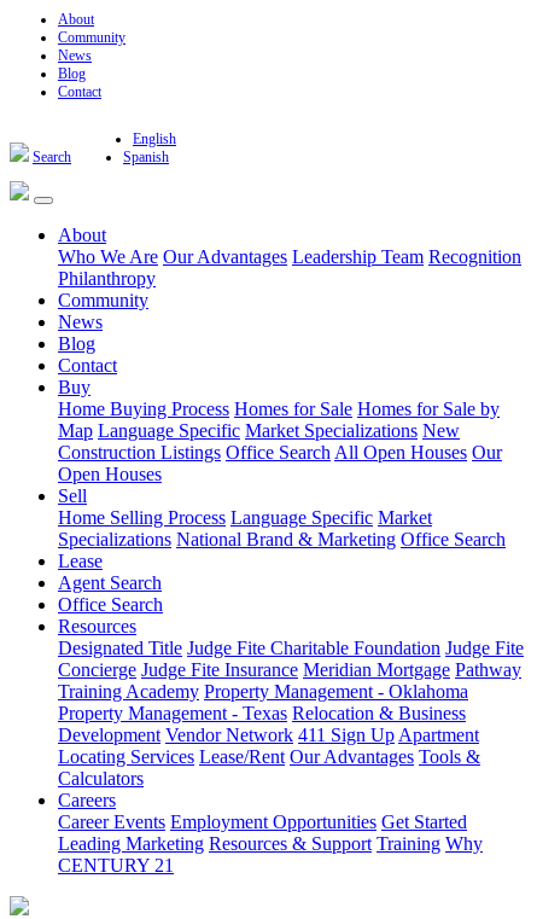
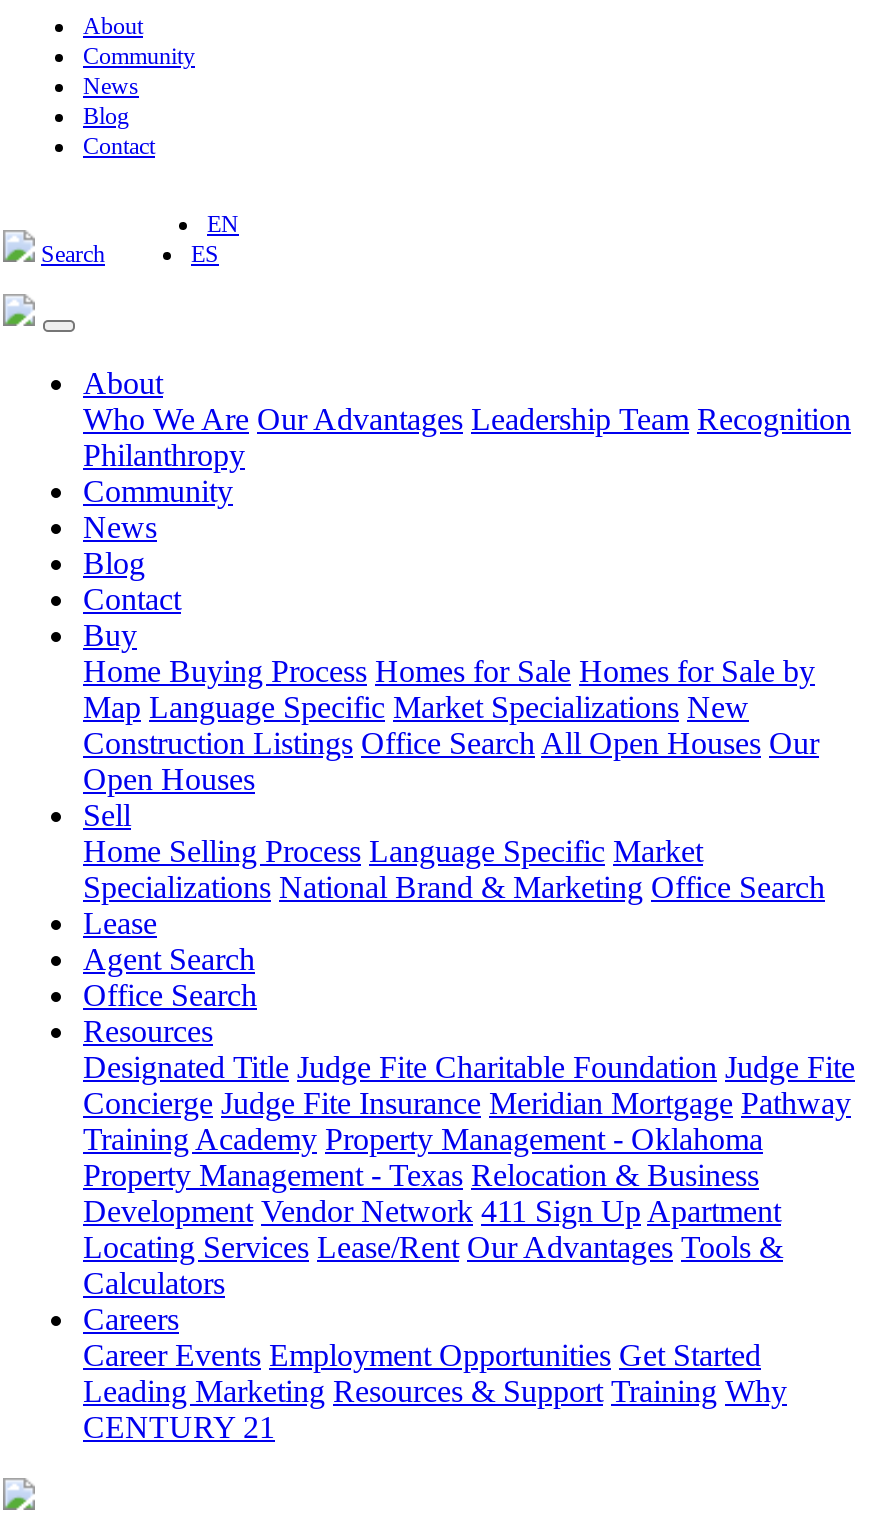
- English
- Spanish
+ EN
+ ES
